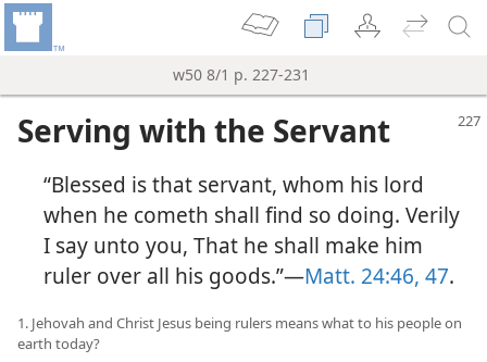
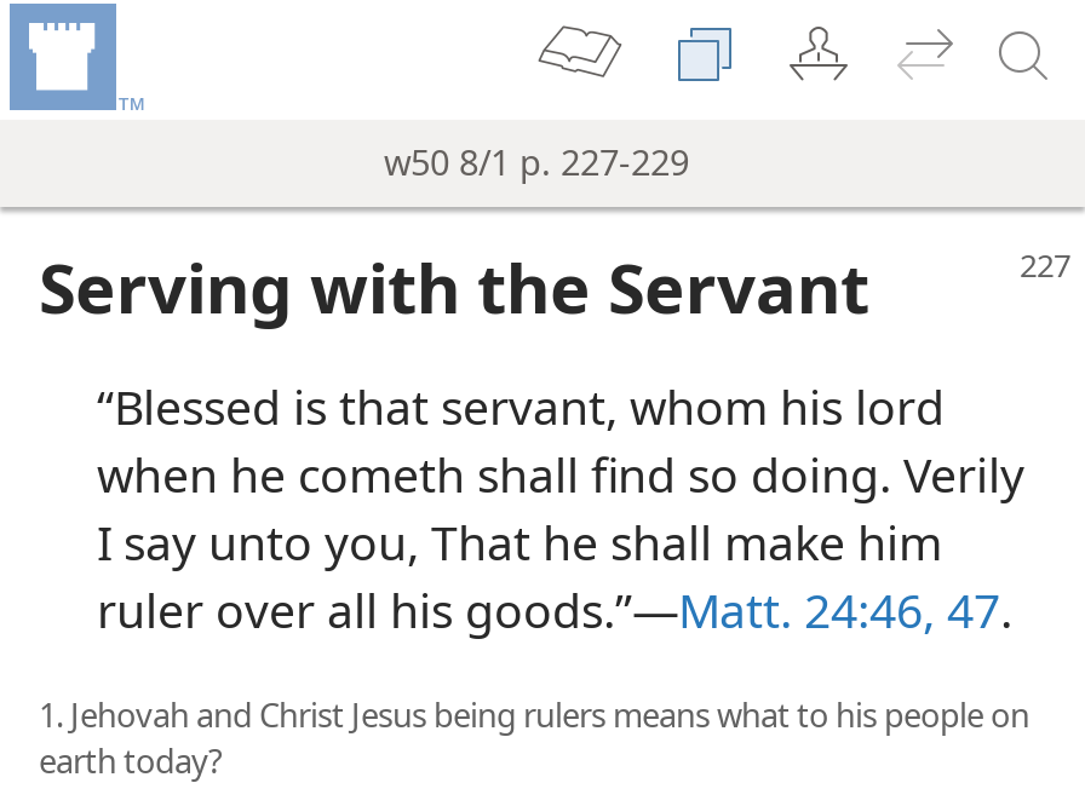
- w50 8/1 p. 227-231
+ w50 8/1 p. 227-229
